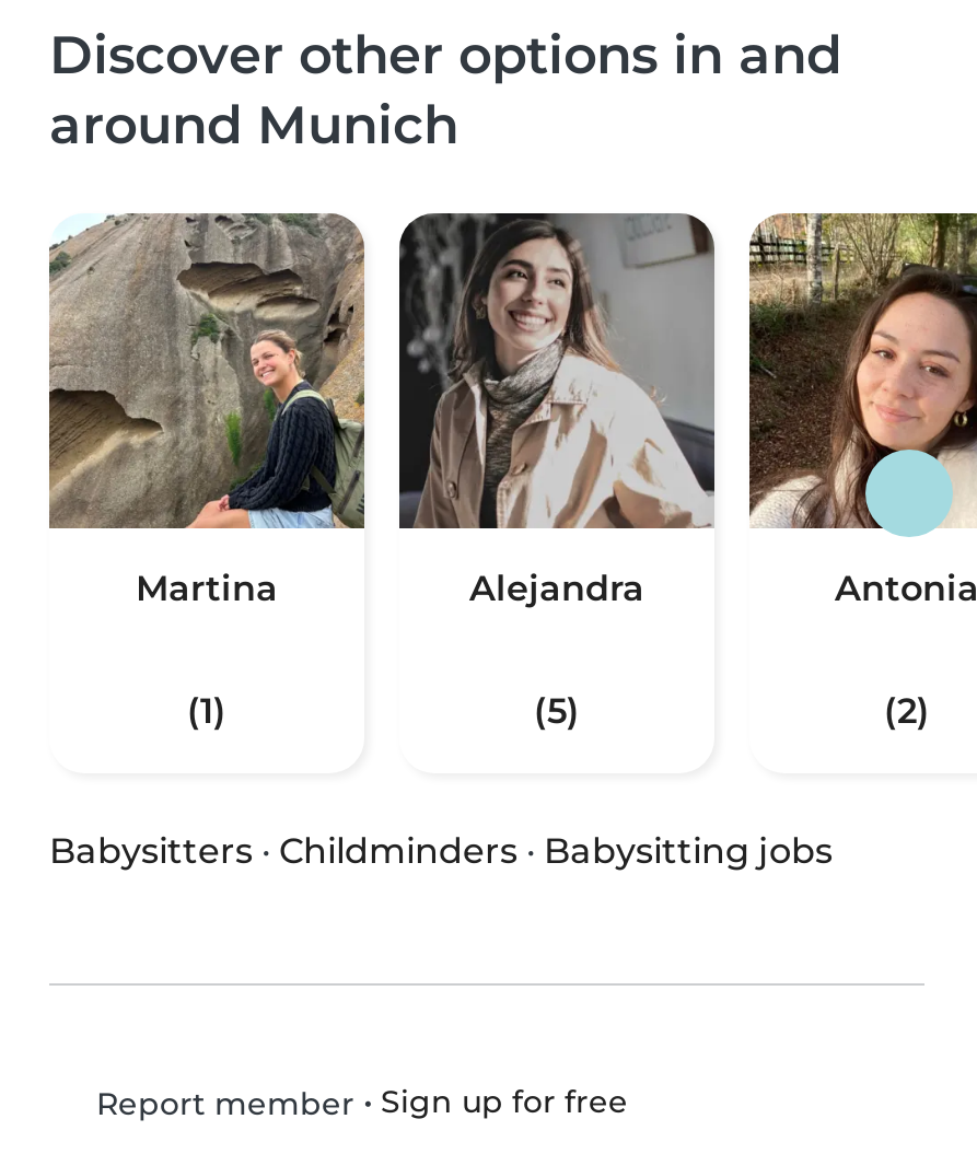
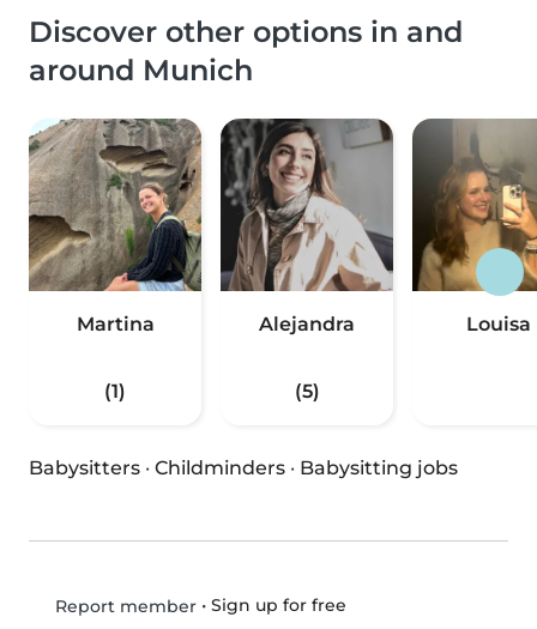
- [image]
- Antonia
- (2)
+ [image]
+ Louisa
